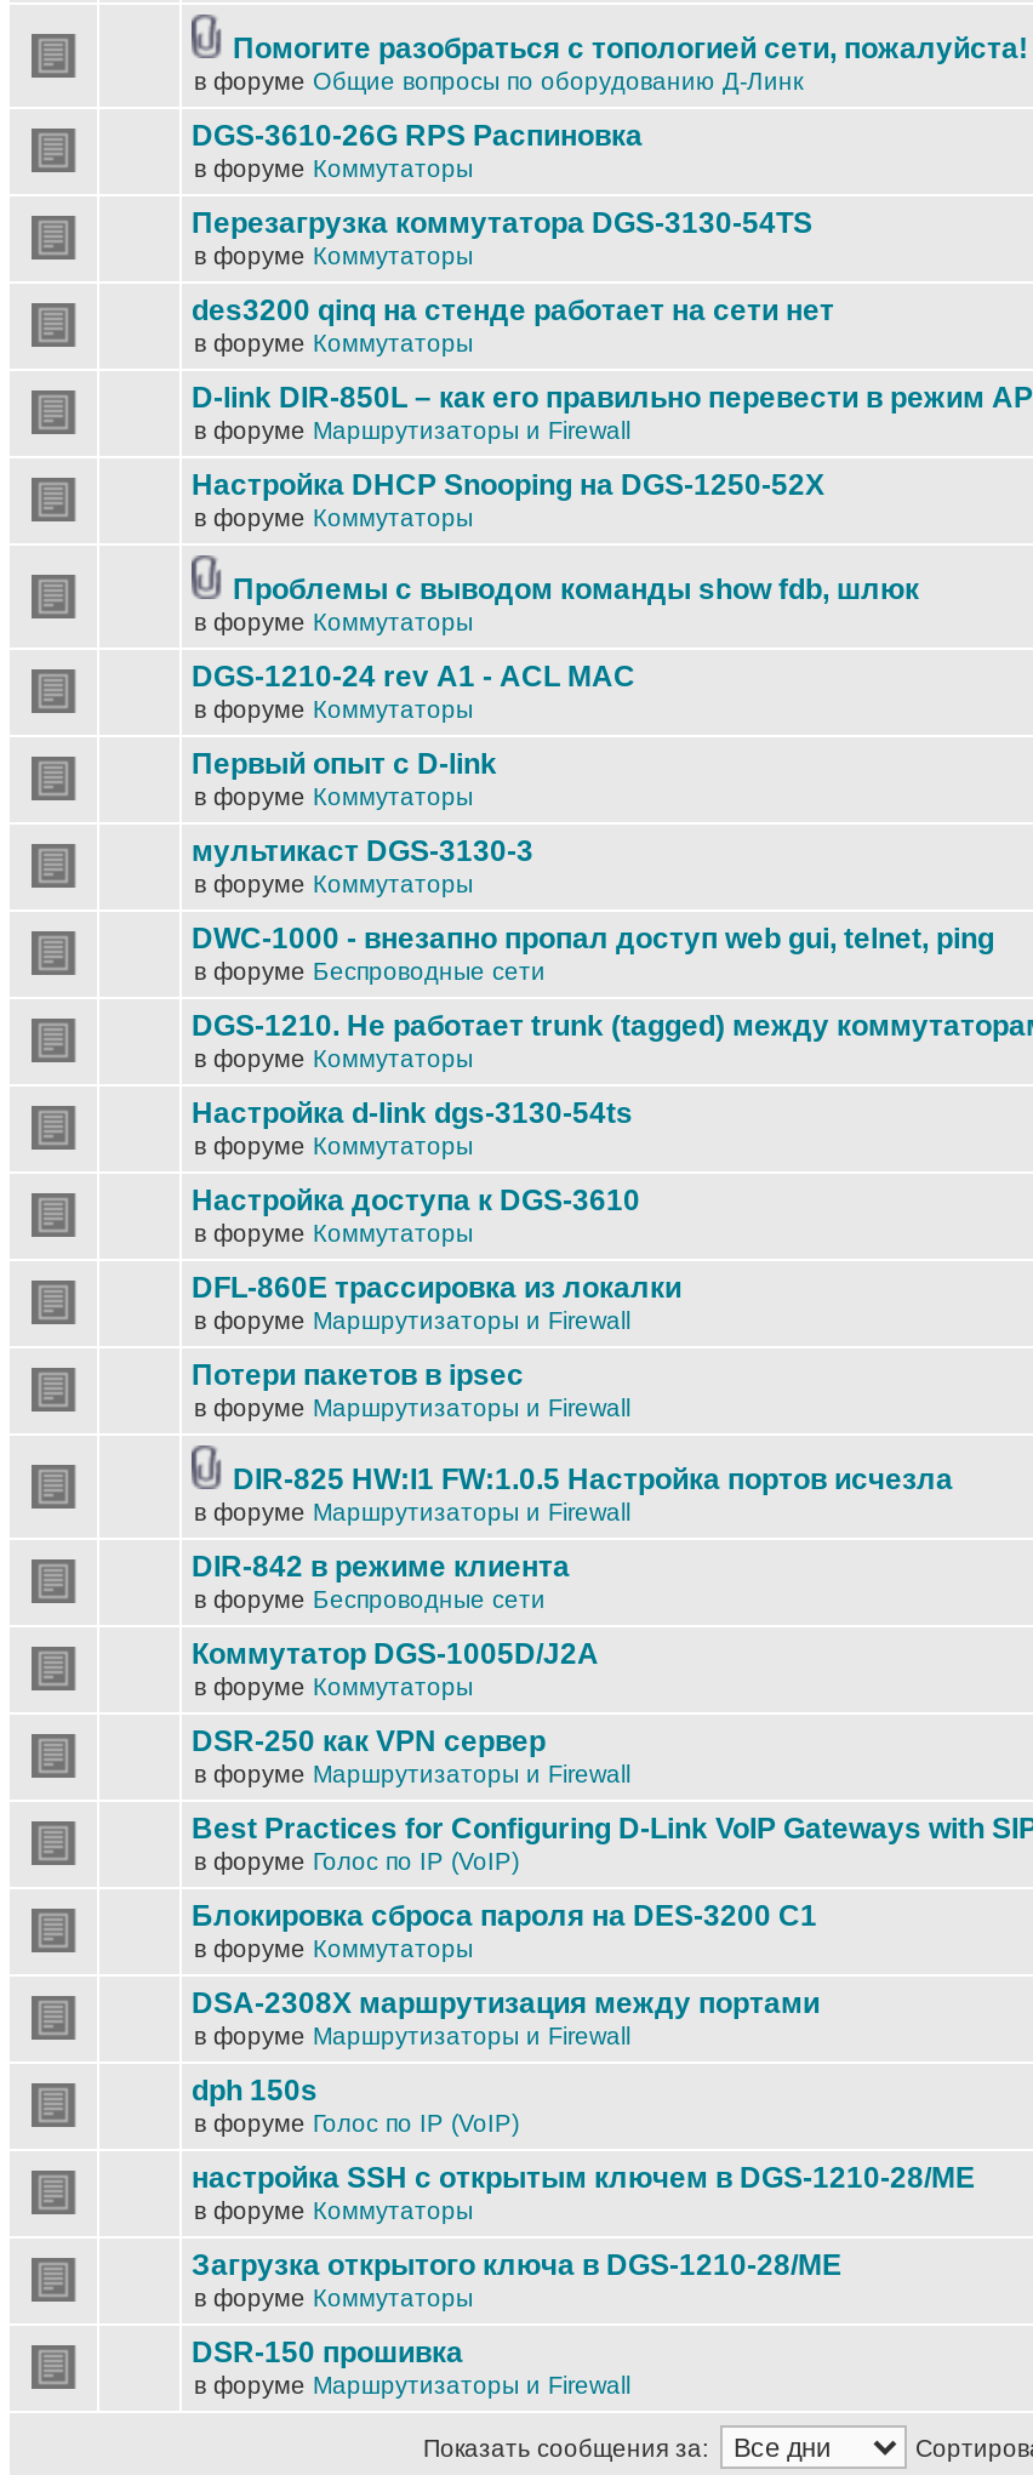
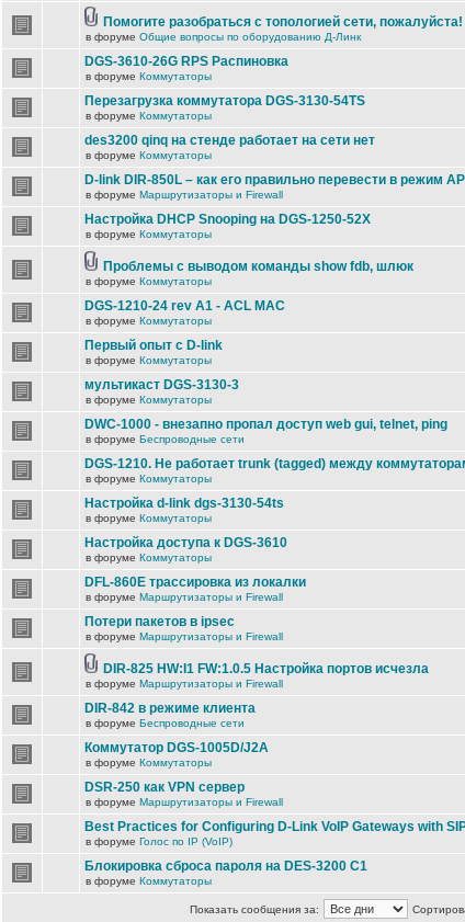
- DSA-2308X маршрутизация между портами
- в форуме Маршрутизаторы и Firewall
- dph 150s
- в форуме Голос по IP (VoIP)
- настройка SSH с открытым ключем в DGS-1210-28/ME
- в форуме Коммутаторы
- Загрузка открытого ключа в DGS-1210-28/ME
- в форуме Коммутаторы
- DSR-150 прошивка
- в форуме Маршрутизаторы и Firewall
